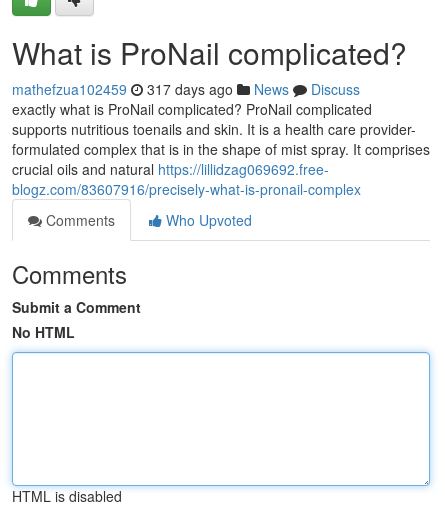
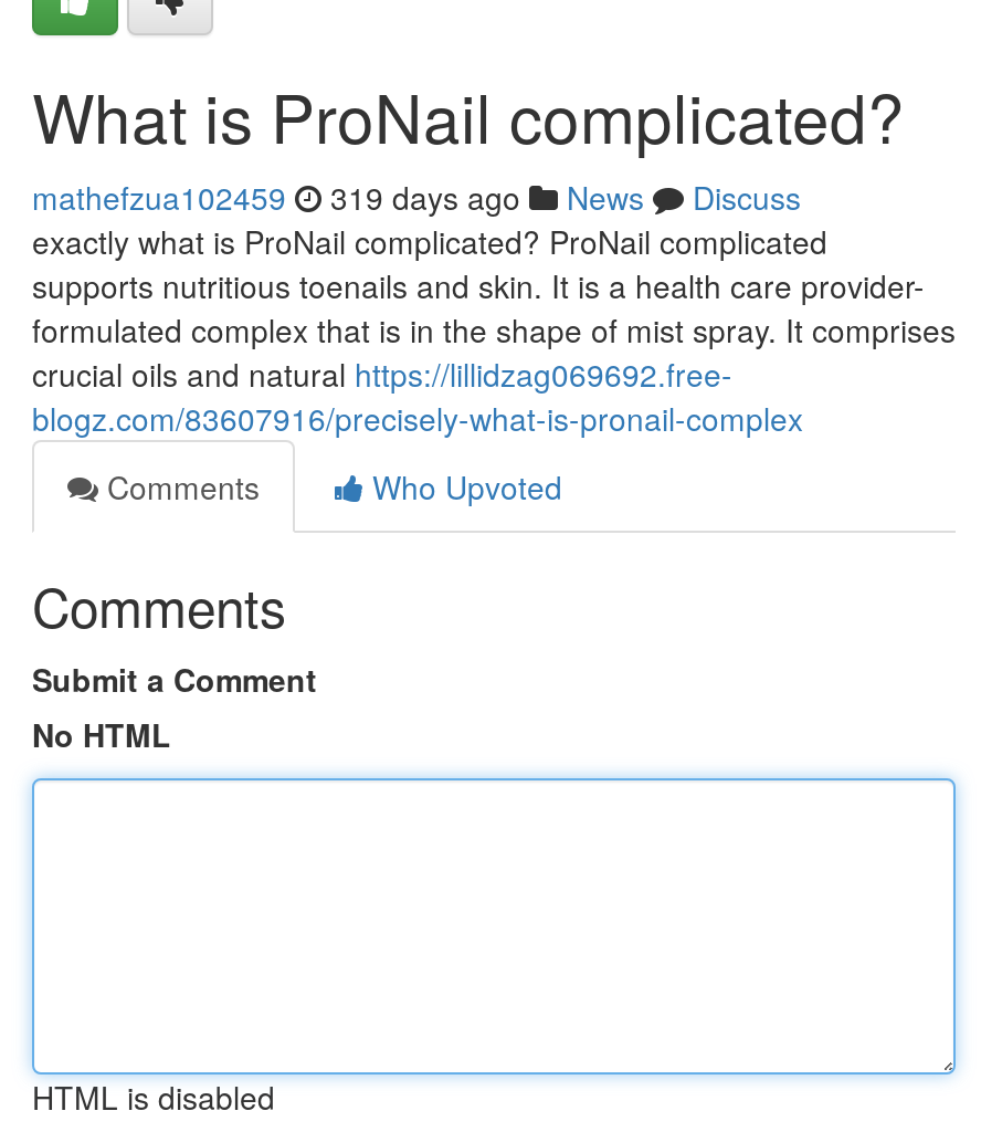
- mathefzua102459 317 days ago News Discuss
+ mathefzua102459 319 days ago News Discuss
